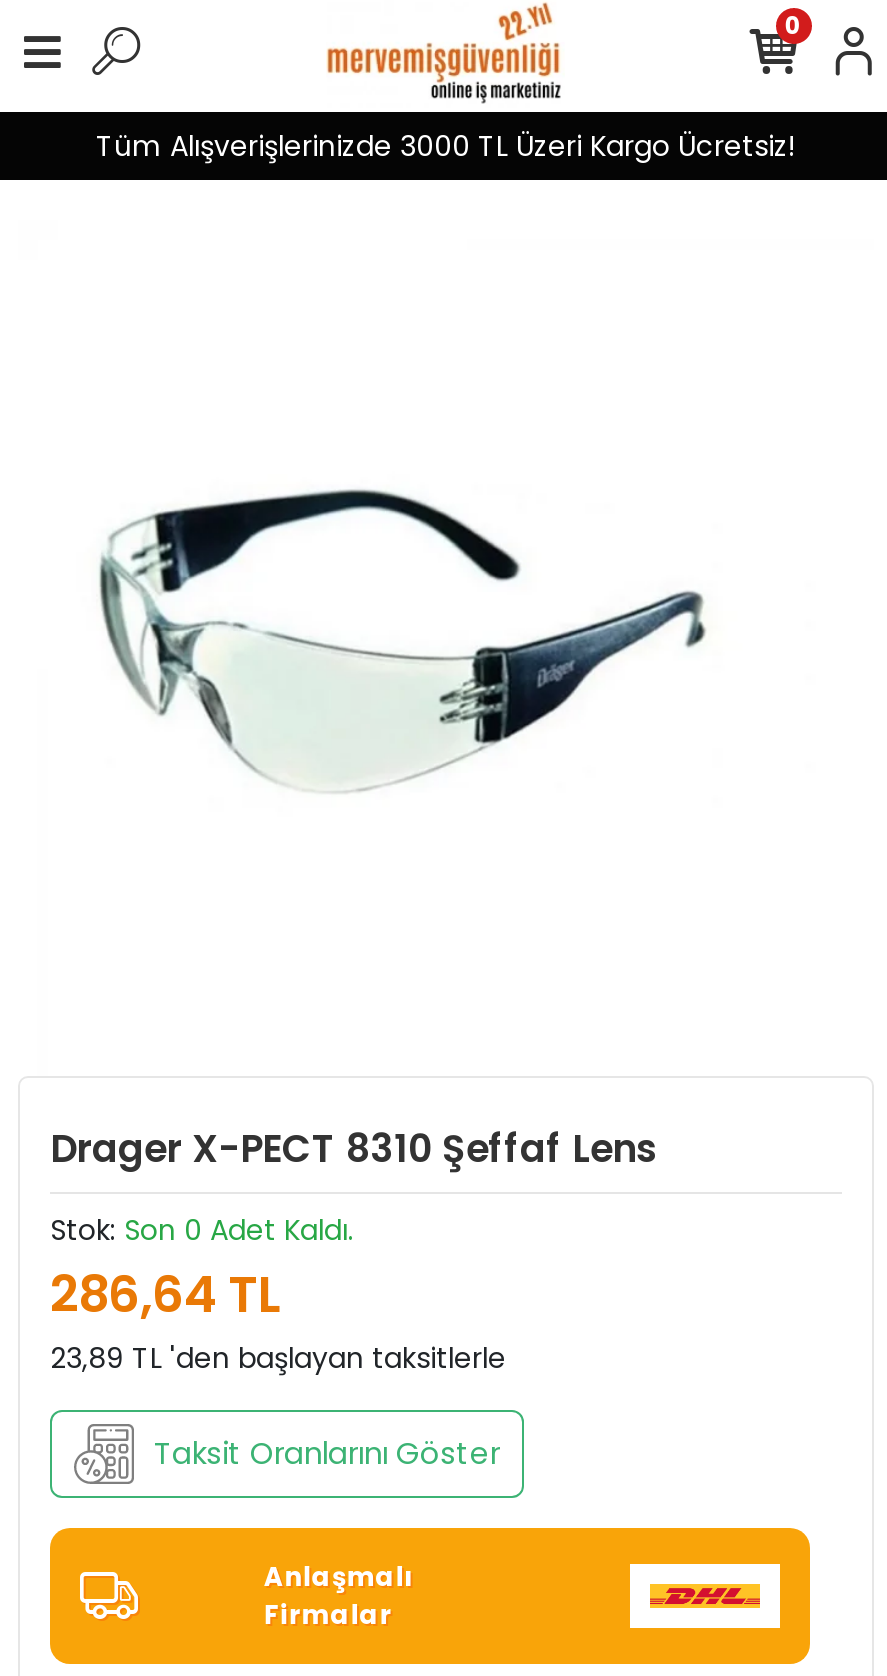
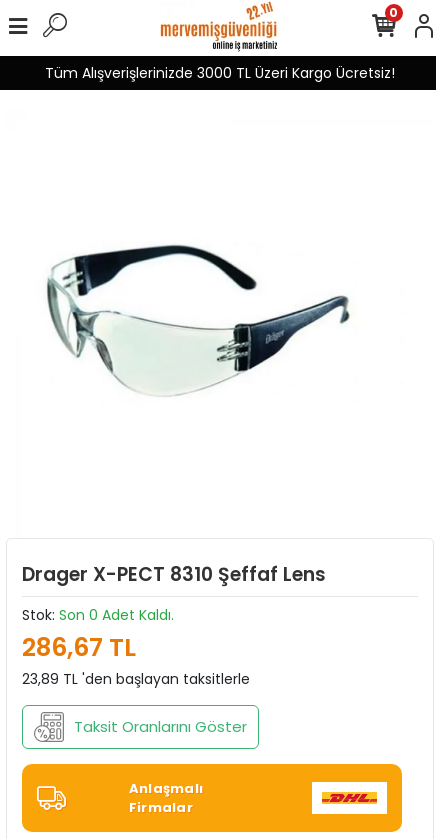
- 286,64 TL
+ 286,67 TL
